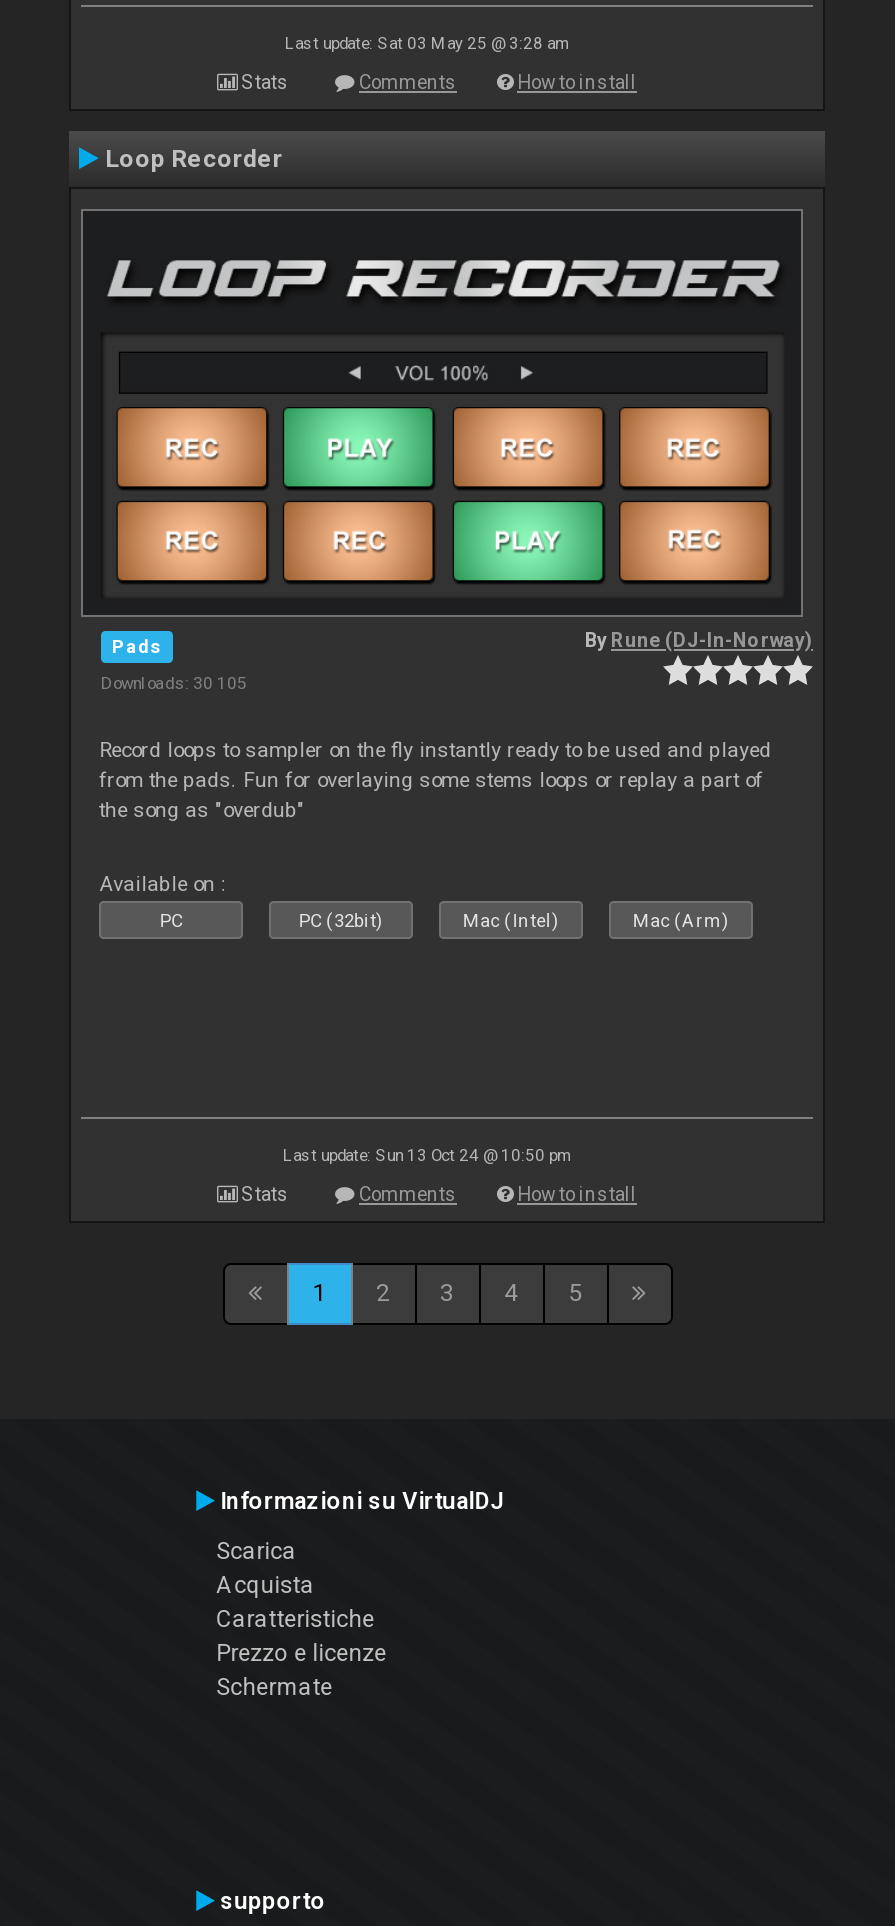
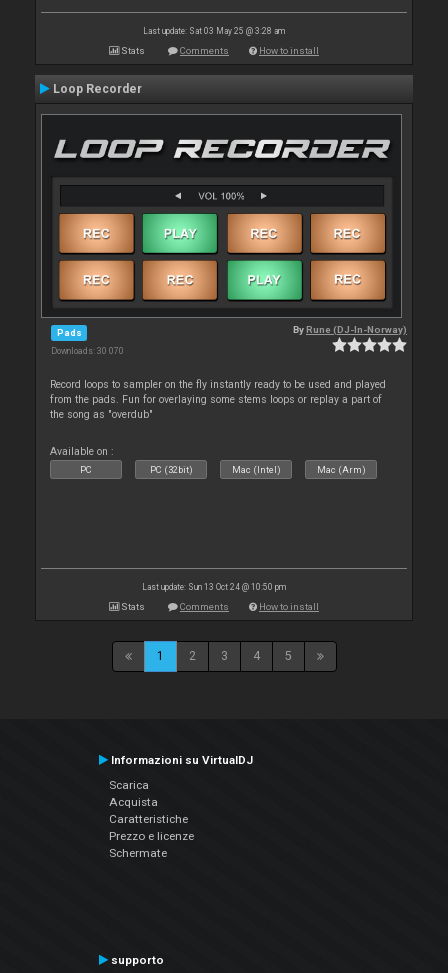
- Downloads: 30 105
+ Downloads: 30 070
